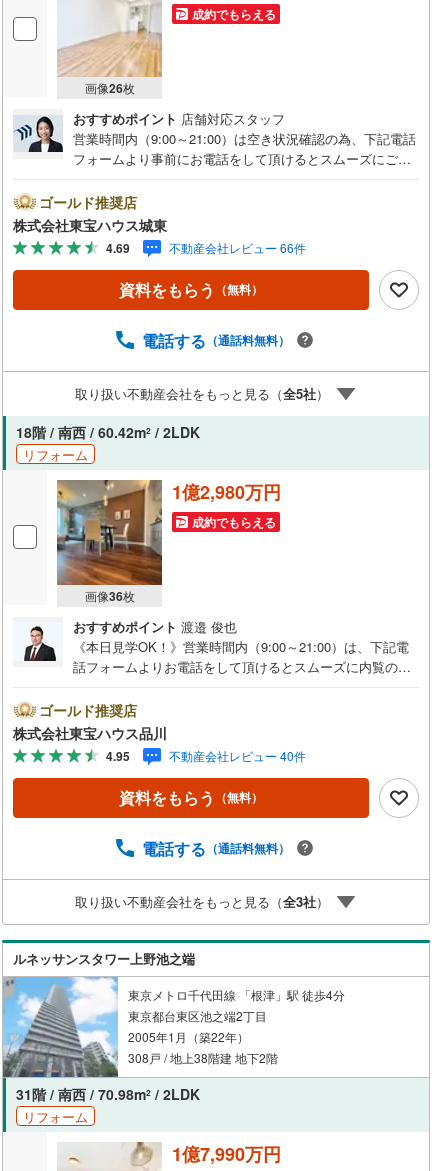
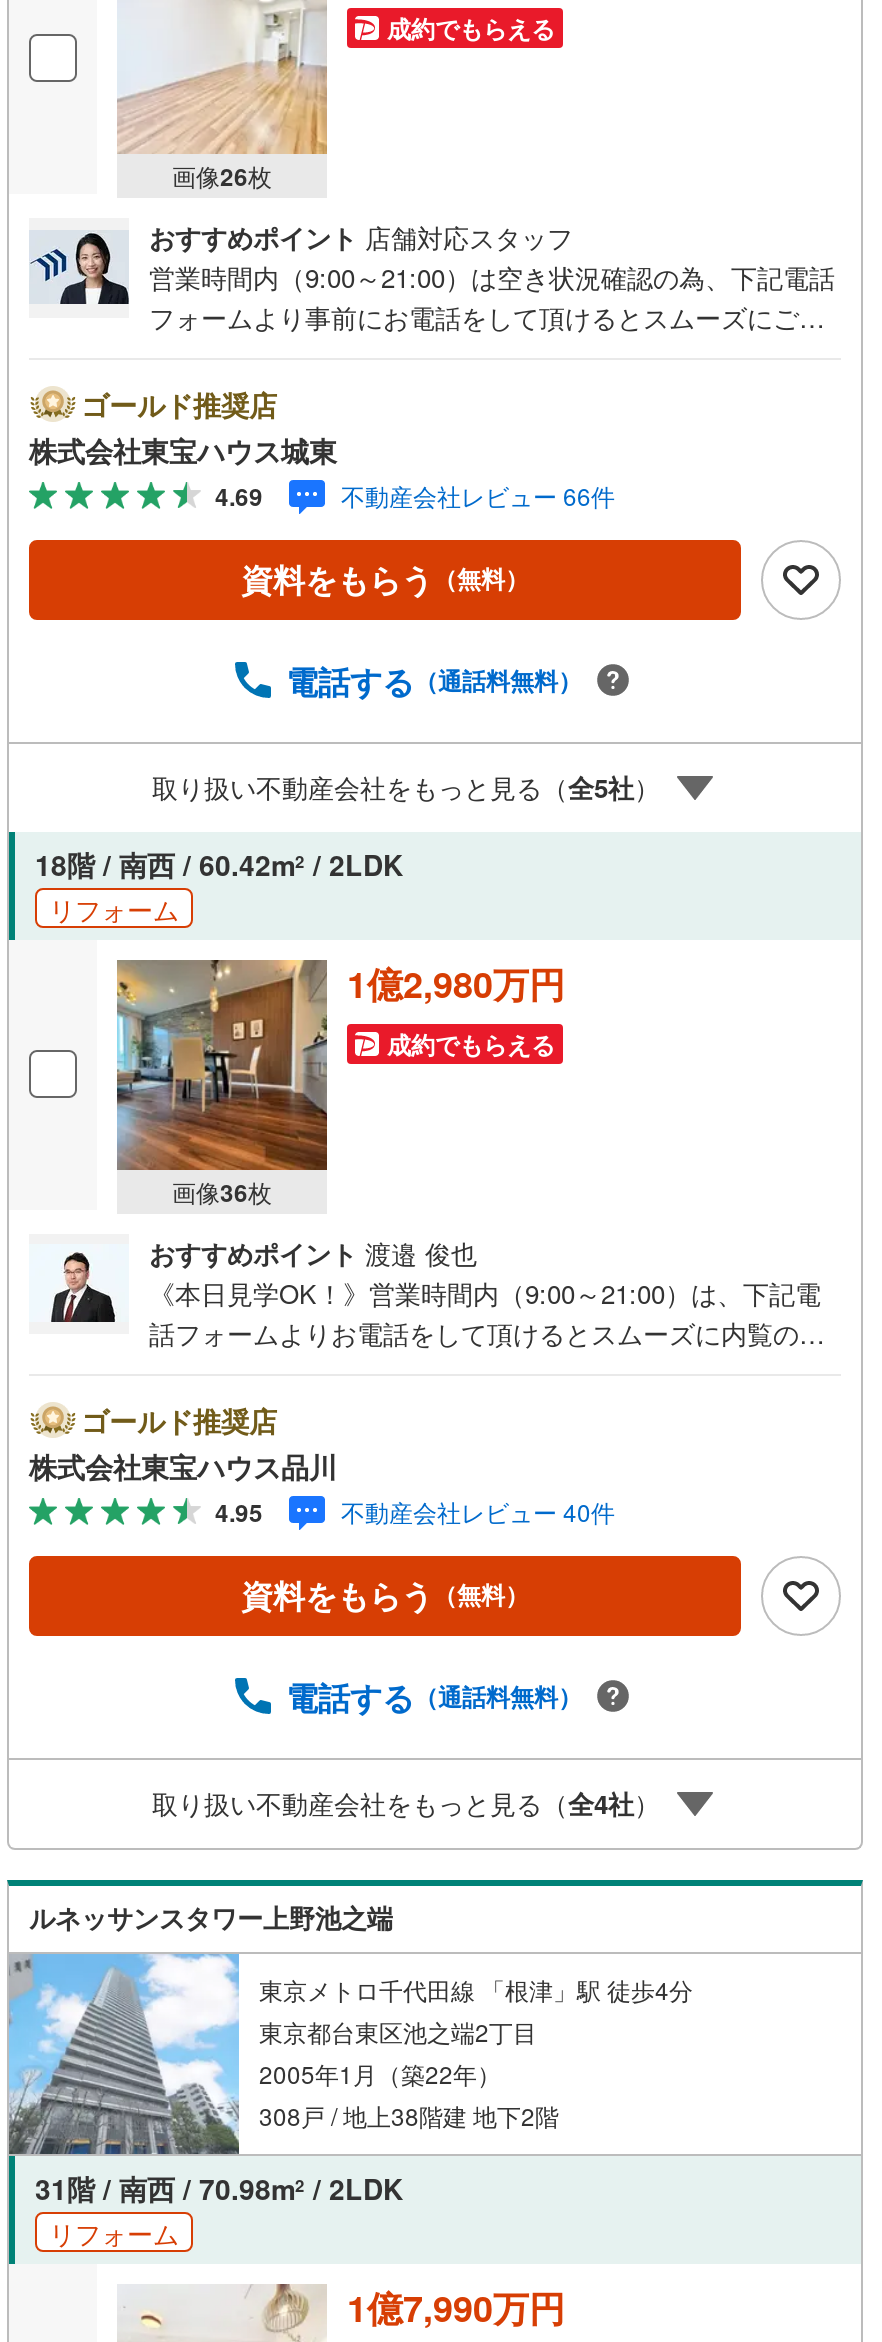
- 取り扱い不動産会社をもっと見る（全3社）
+ 取り扱い不動産会社をもっと見る（全4社）
